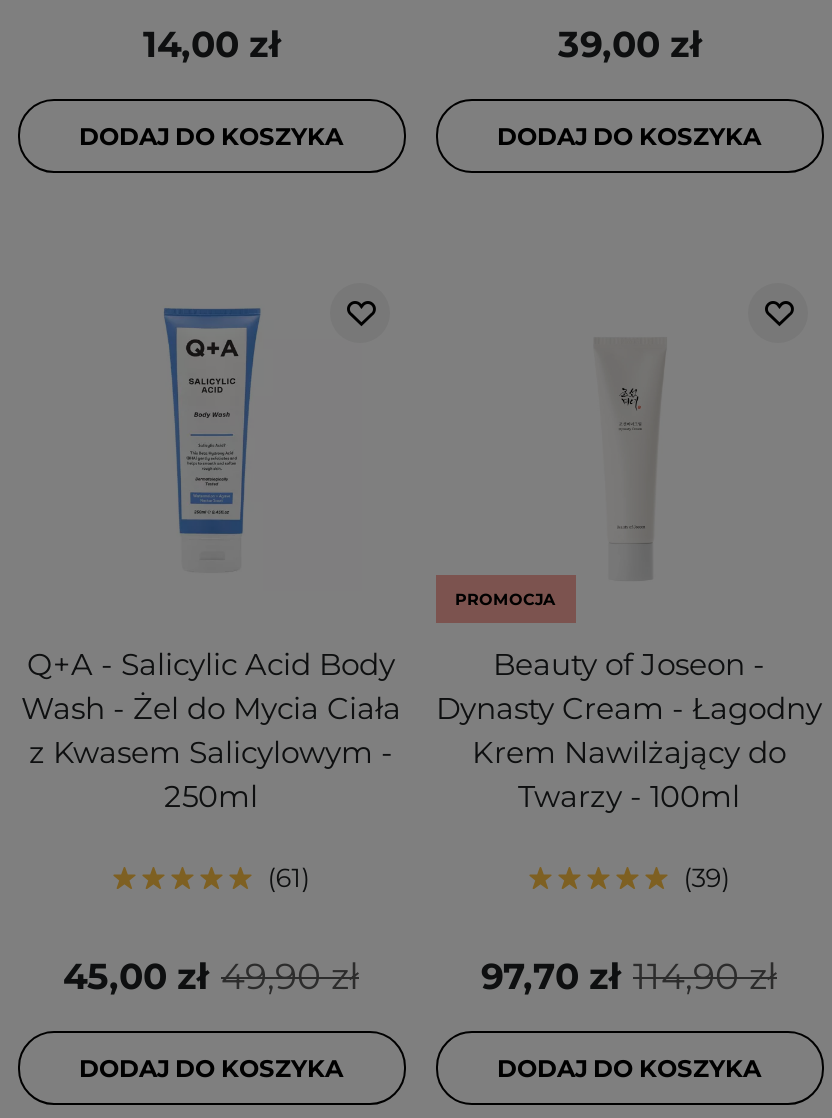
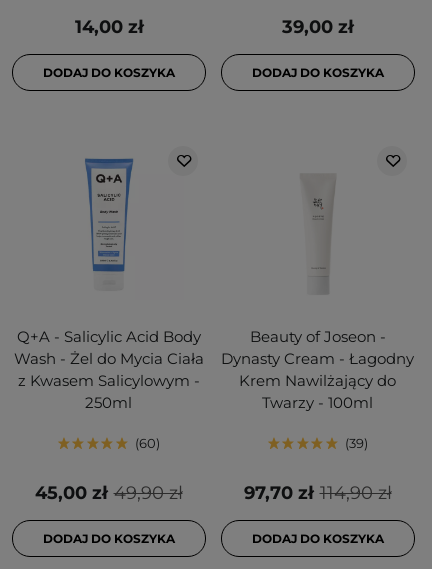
- PROMOCJA

- 61
+ 60
